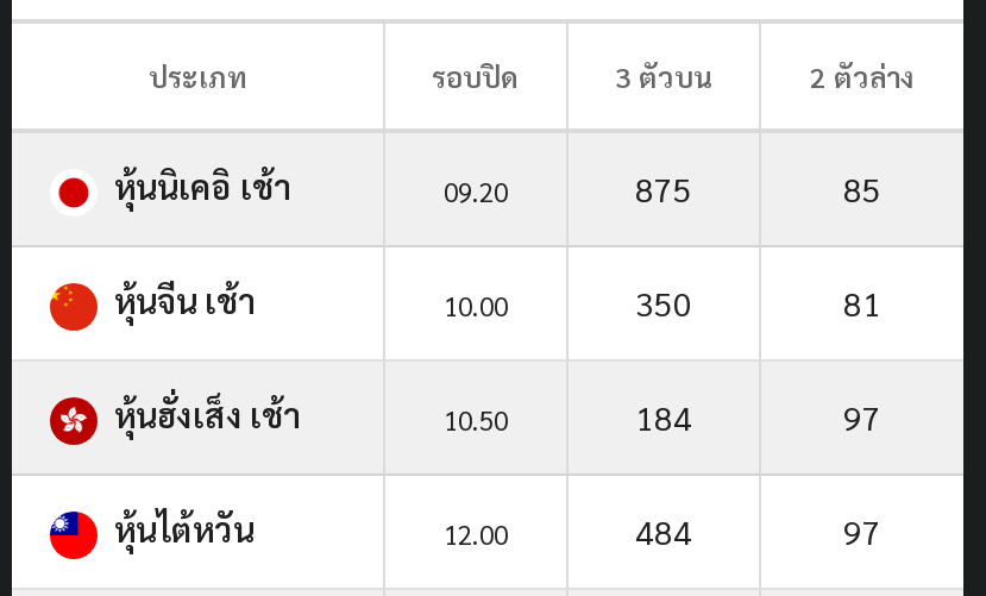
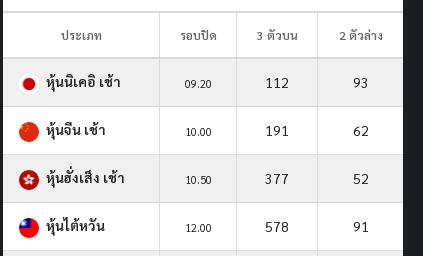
- 875
+ 112

- 85
+ 93

- 350
+ 191

- 81
+ 62

- 184
+ 377

- 97
+ 52

- 484
+ 578

- 97
+ 91
